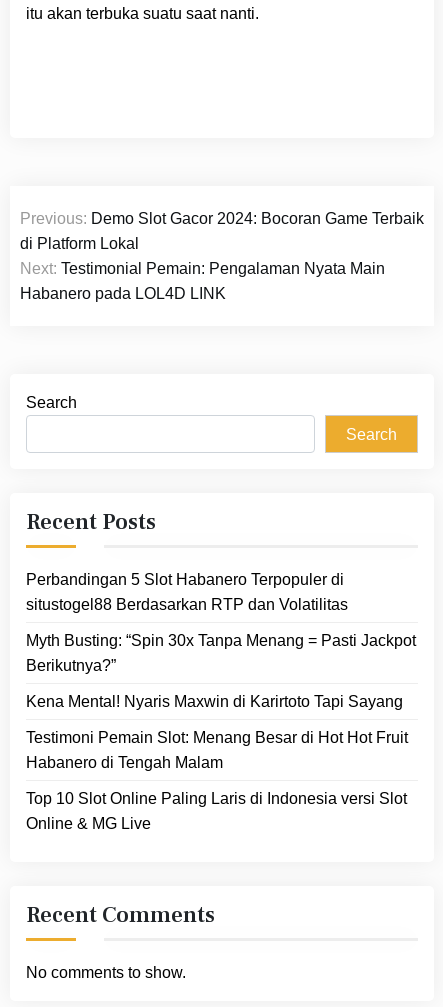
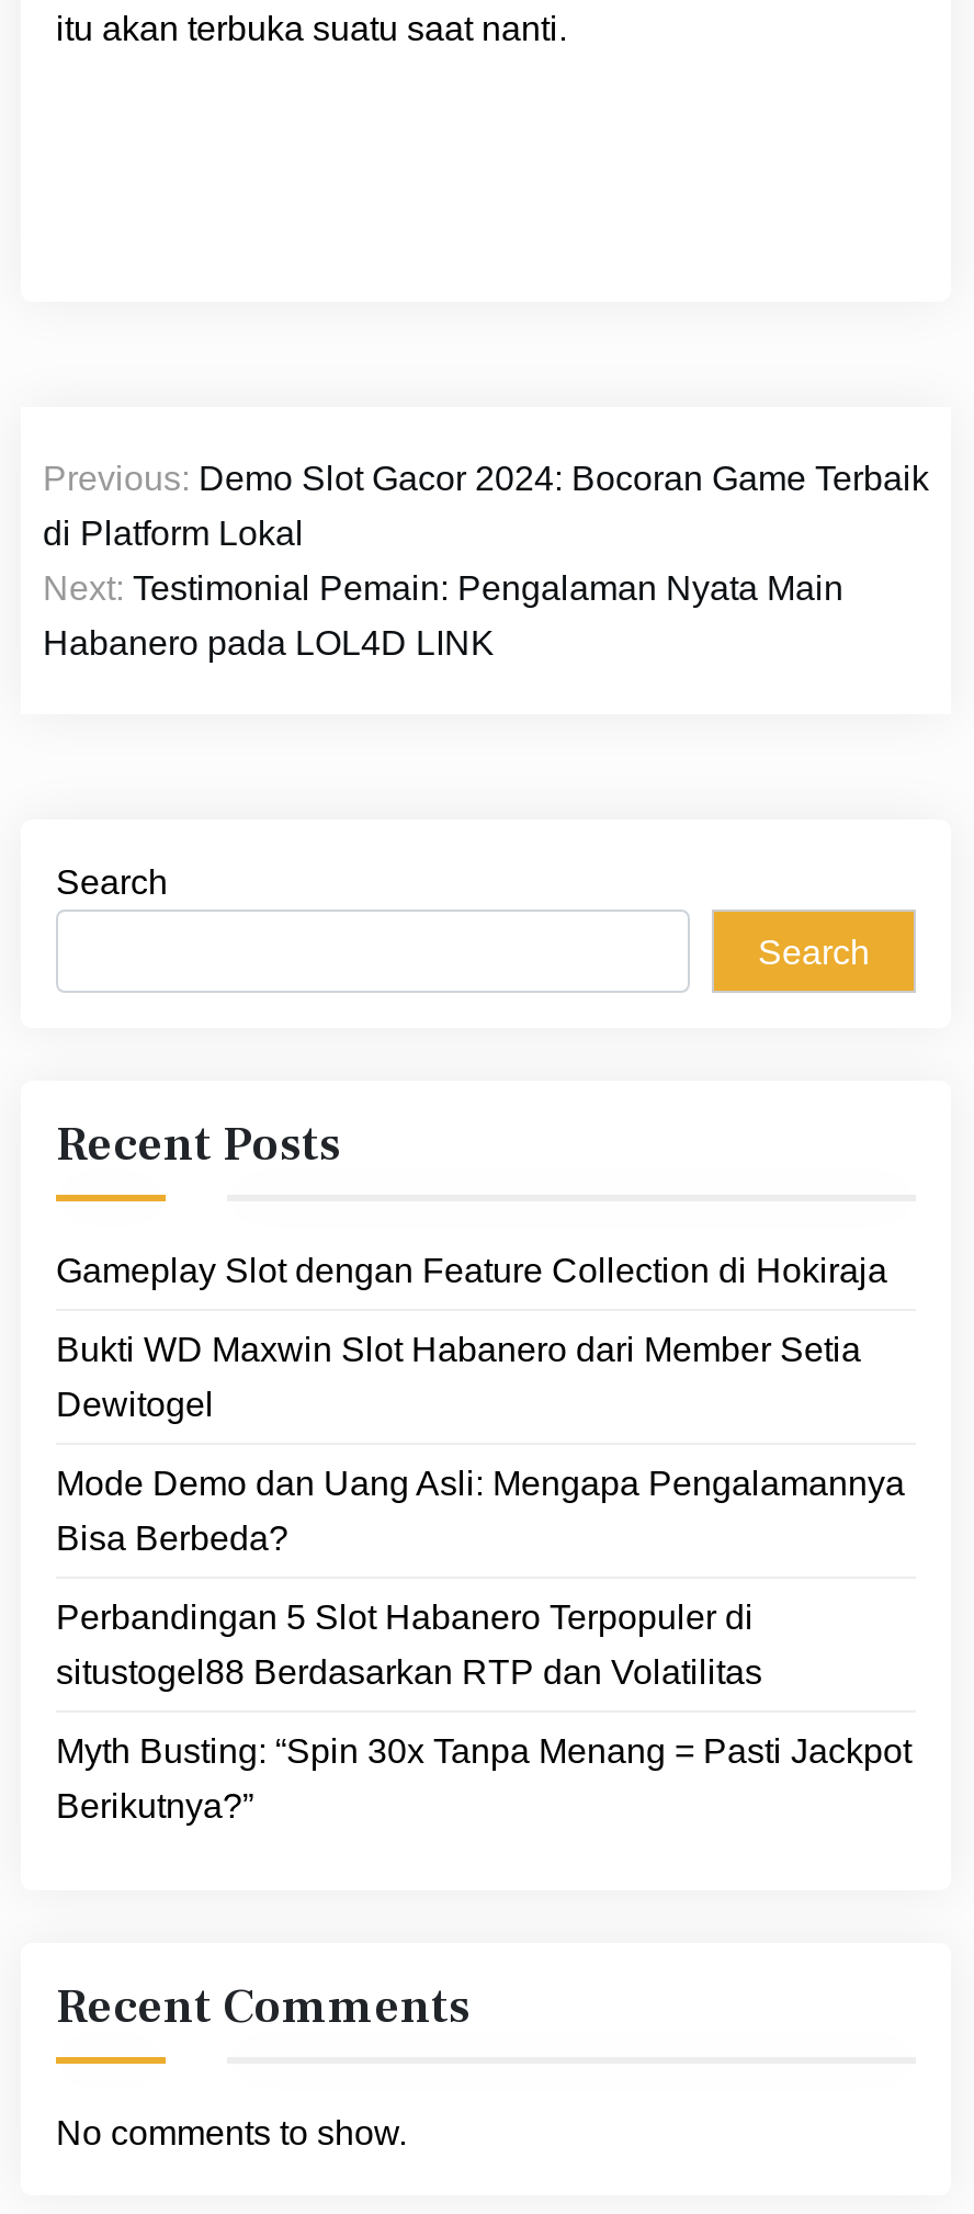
+ Gameplay Slot dengan Feature Collection di Hokiraja
+ Bukti WD Maxwin Slot Habanero dari Member Setia
+ Dewitogel
+ Mode Demo dan Uang Asli: Mengapa Pengalamannya
+ Bisa Berbeda?

moved down: Perbandingan 5 Slot Habanero Terpopuler di | situstogel88 Berdasarkan RTP dan Volatilitas | Myth Busting: “Spin 30x Tanpa Menang = Pasti Jackpot | Berikutnya?”

- Kena Mental! Nyaris Maxwin di Karirtoto Tapi Sayang
- Testimoni Pemain Slot: Menang Besar di Hot Hot Fruit
- Habanero di Tengah Malam
- Top 10 Slot Online Paling Laris di Indonesia versi Slot
- Online & MG Live
